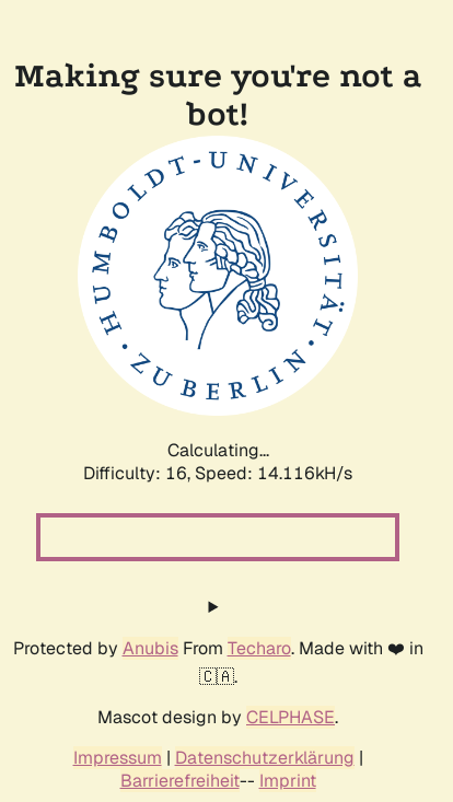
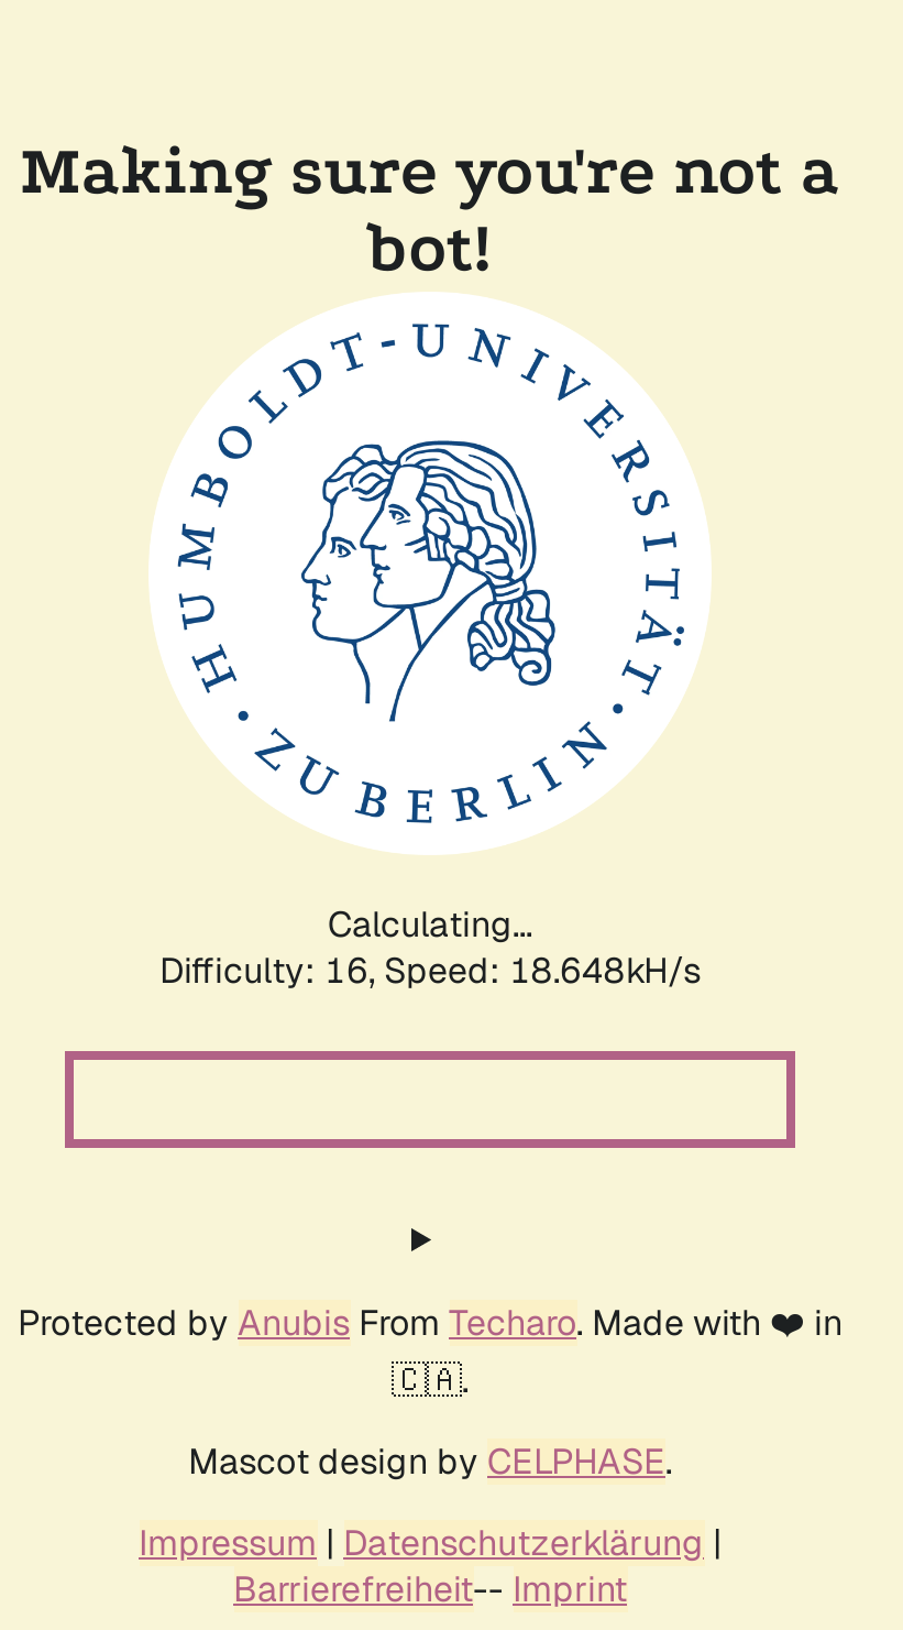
- Difficulty: 16, Speed: 14.116kH/s
+ Difficulty: 16, Speed: 18.648kH/s
